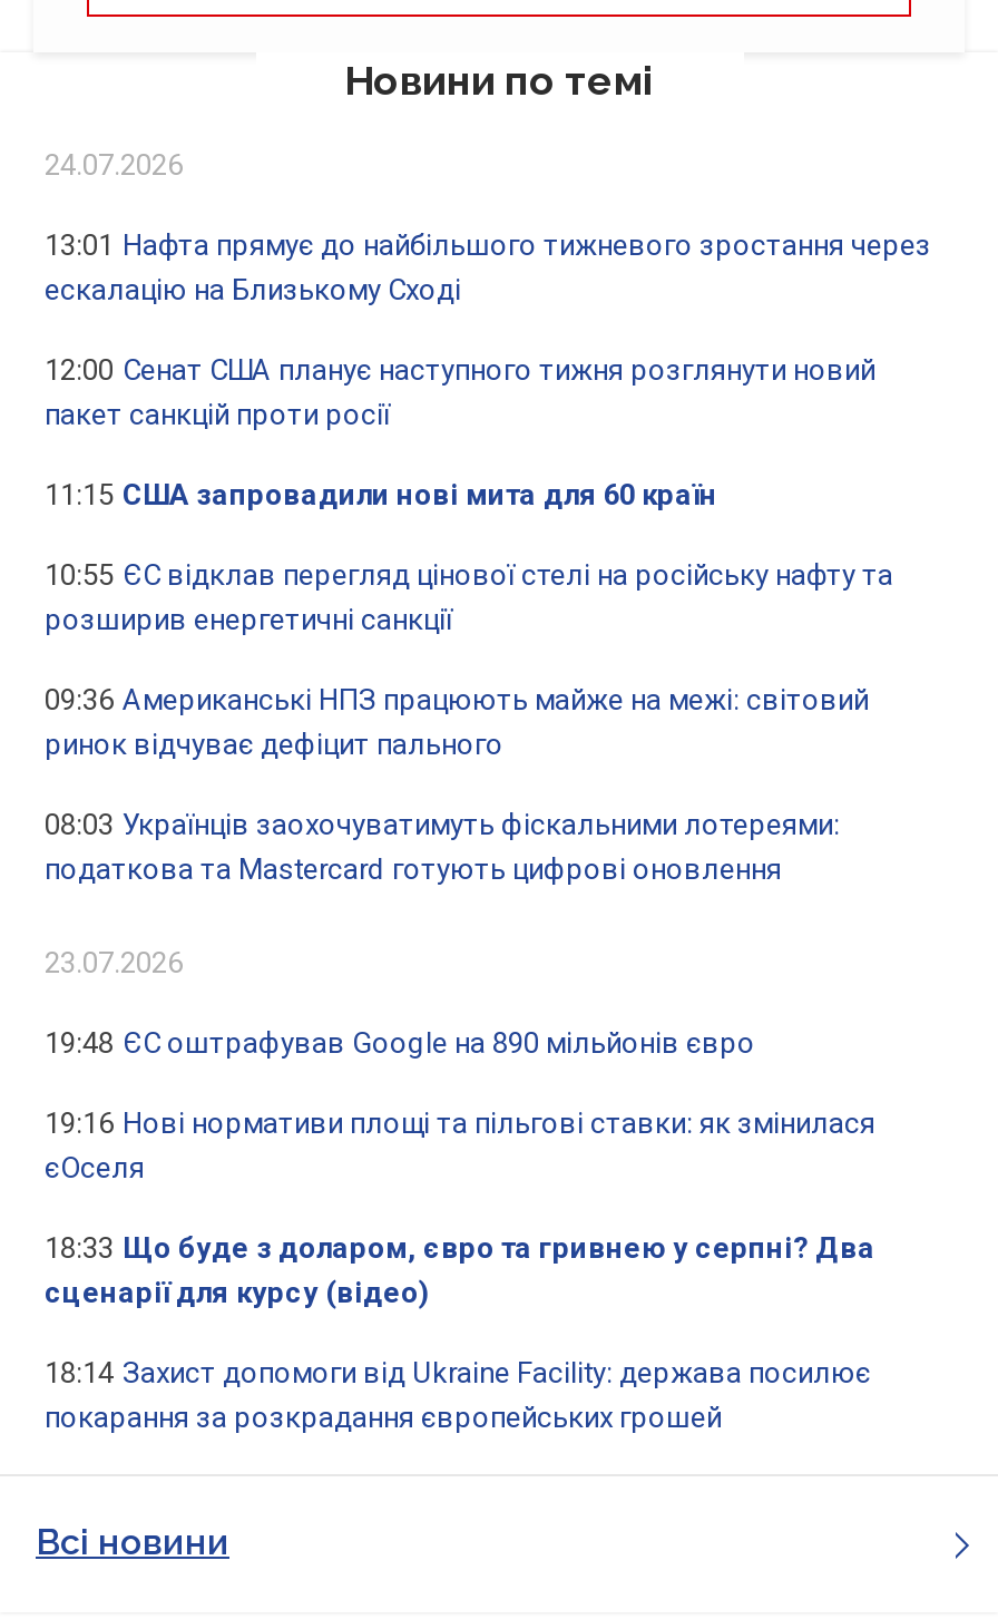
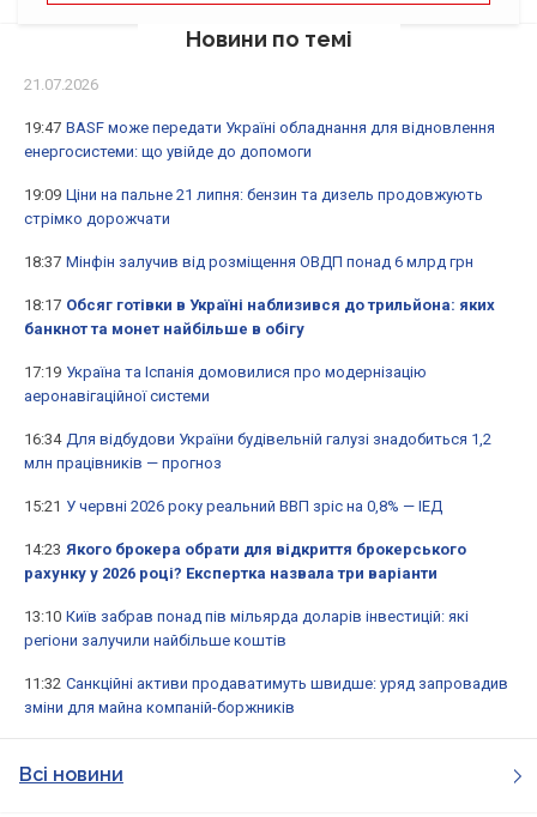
- 24.07.2026
- 13:01 Нафта прямує до найбільшого тижневого зростання через
- ескалацію на Близькому Сході
- 12:00 Сенат США планує наступного тижня розглянути новий
- пакет санкцій проти росії
- 11:15 США запровадили нові мита для 60 країн
- 10:55 ЄС відклав перегляд цінової стелі на російську нафту та
- розширив енергетичні санкції
- 09:36 Американські НПЗ працюють майже на межі: світовий
- ринок відчуває дефіцит пального
- 08:03 Українців заохочуватимуть фіскальними лотереями:
- податкова та Mastercard готують цифрові оновлення
- 23.07.2026
- 19:48 ЄС оштрафував Google на 890 мільйонів євро
- 19:16 Нові нормативи площі та пільгові ставки: як змінилася
- єОселя
- 18:33 Що буде з доларом, євро та гривнею у серпні? Два
- сценарії для курсу (відео)
- 18:14 Захист допомоги від Ukraine Facility: держава посилює
- покарання за розкрадання європейських грошей
+ 21.07.2026
+ 19:47 BASF може передати Україні обладнання для відновлення
+ енергосистеми: що увійде до допомоги
+ 19:09 Ціни на пальне 21 липня: бензин та дизель продовжують
+ стрімко дорожчати
+ 18:37 Мінфін залучив від розміщення ОВДП понад 6 млрд грн
+ 18:17 Обсяг готівки в Україні наблизився до трильйона: яких
+ банкнот та монет найбільше в обігу
+ 17:19 Україна та Іспанія домовилися про модернізацію
+ аеронавігаційної системи
+ 16:34 Для відбудови України будівельній галузі знадобиться 1,2
+ млн працівників — прогноз
+ 15:21 У червні 2026 року реальний ВВП зріс на 0,8% — ІЕД
+ 14:23 Якого брокера обрати для відкриття брокерського
+ рахунку у 2026 році? Експертка назвала три варіанти
+ 13:10 Київ забрав понад пів мільярда доларів інвестицій: які
+ регіони залучили найбільше коштів
+ 11:32 Санкційні активи продаватимуть швидше: уряд запровадив
+ зміни для майна компаній-боржників
